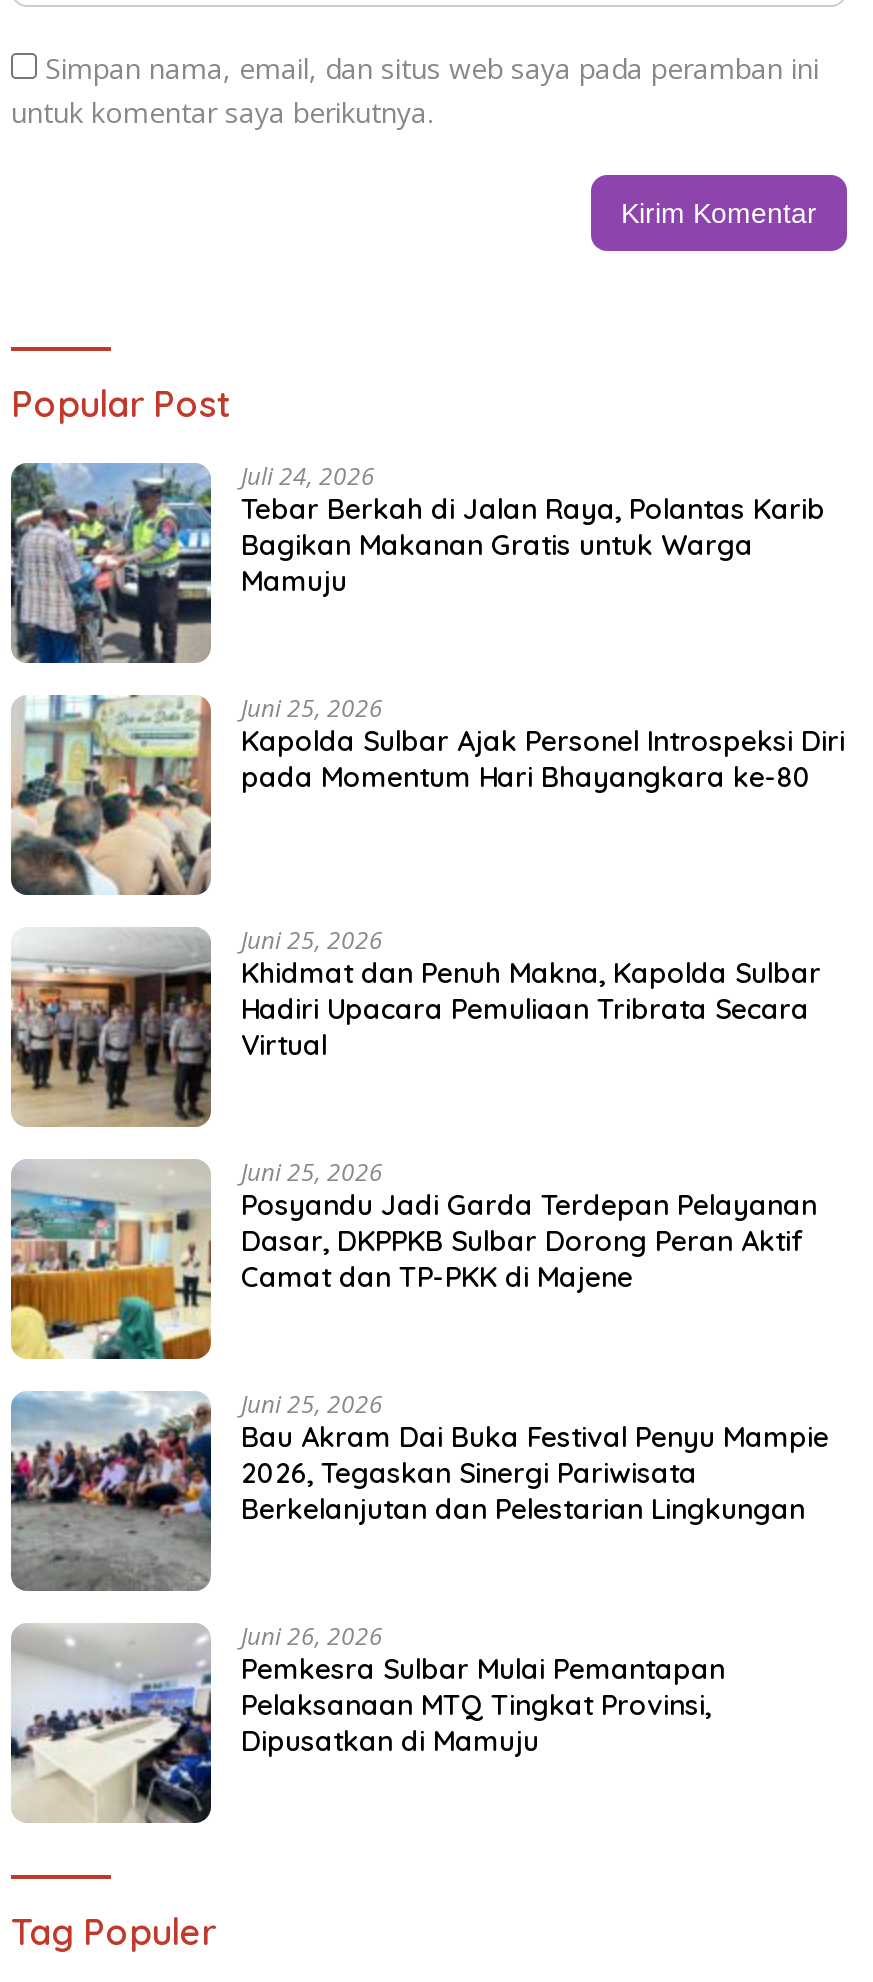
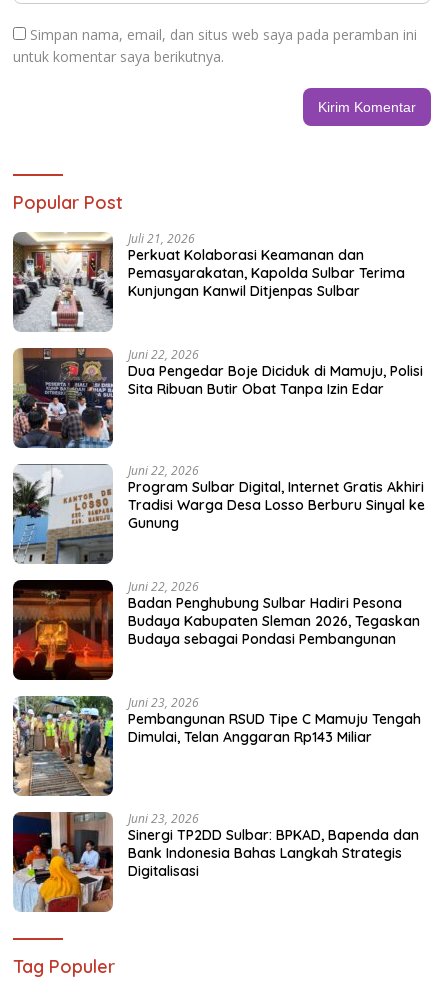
- [image]
- Juli 24, 2026
- Tebar Berkah di Jalan Raya, Polantas Karib
- Bagikan Makanan Gratis untuk Warga
- Mamuju
+ [image]
+ Juli 21, 2026
+ Perkuat Kolaborasi Keamanan dan
+ Pemasyarakatan, Kapolda Sulbar Terima
+ Kunjungan Kanwil Ditjenpas Sulbar

- [image]
- Juni 25, 2026
- Kapolda Sulbar Ajak Personel Introspeksi Diri
- pada Momentum Hari Bhayangkara ke-80
+ [image]
+ Juni 22, 2026
+ Dua Pengedar Boje Diciduk di Mamuju, Polisi
+ Sita Ribuan Butir Obat Tanpa Izin Edar

- [image]
- Juni 25, 2026
- Khidmat dan Penuh Makna, Kapolda Sulbar
- Hadiri Upacara Pemuliaan Tribrata Secara
- Virtual
+ [image]
+ Juni 22, 2026
+ Program Sulbar Digital, Internet Gratis Akhiri
+ Tradisi Warga Desa Losso Berburu Sinyal ke
+ Gunung

- [image]
- Juni 25, 2026
- Posyandu Jadi Garda Terdepan Pelayanan
- Dasar, DKPPKB Sulbar Dorong Peran Aktif
- Camat dan TP-PKK di Majene
+ [image]
+ Juni 22, 2026
+ Badan Penghubung Sulbar Hadiri Pesona
+ Budaya Kabupaten Sleman 2026, Tegaskan
+ Budaya sebagai Pondasi Pembangunan

- [image]
- Juni 25, 2026
- Bau Akram Dai Buka Festival Penyu Mampie
- 2026, Tegaskan Sinergi Pariwisata
- Berkelanjutan dan Pelestarian Lingkungan
+ [image]
+ Juni 23, 2026
+ Pembangunan RSUD Tipe C Mamuju Tengah
+ Dimulai, Telan Anggaran Rp143 Miliar

- [image]
- Juni 26, 2026
- Pemkesra Sulbar Mulai Pemantapan
- Pelaksanaan MTQ Tingkat Provinsi,
- Dipusatkan di Mamuju
+ [image]
+ Juni 23, 2026
+ Sinergi TP2DD Sulbar: BPKAD, Bapenda dan
+ Bank Indonesia Bahas Langkah Strategis
+ Digitalisasi
